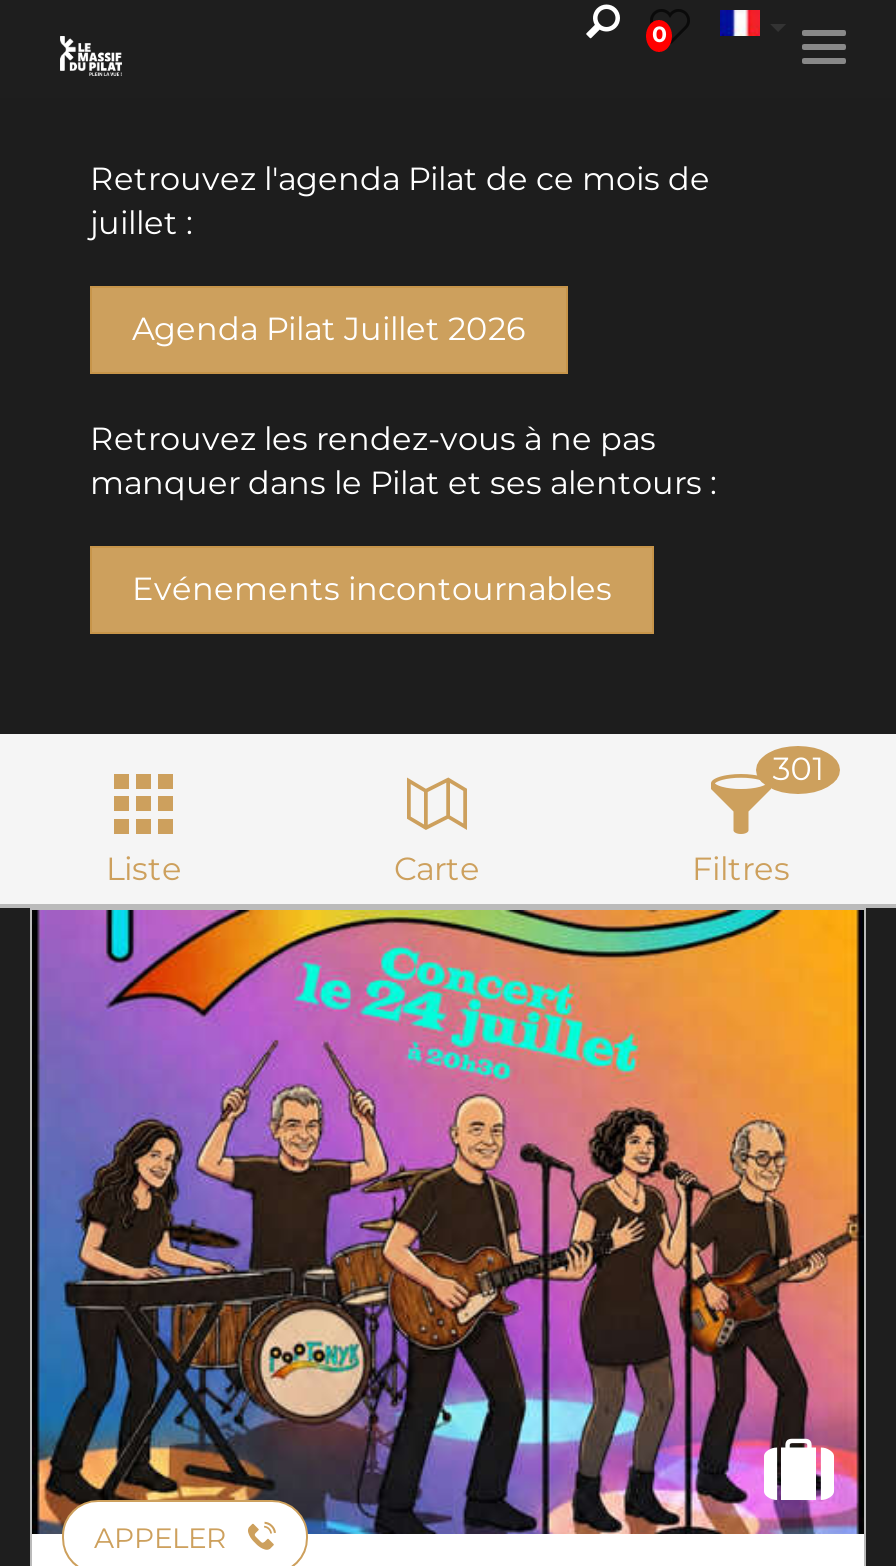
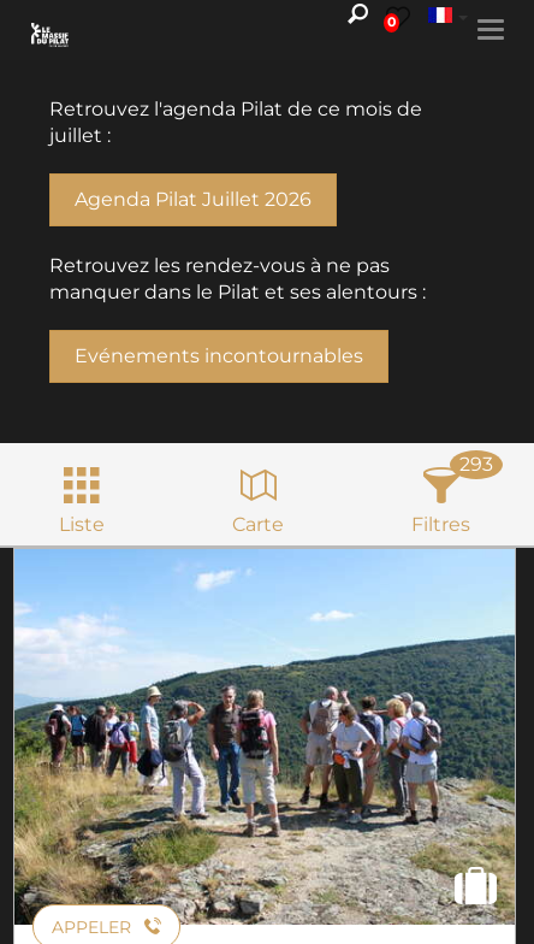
- 301
+ 293

- [image]
+ [image]
